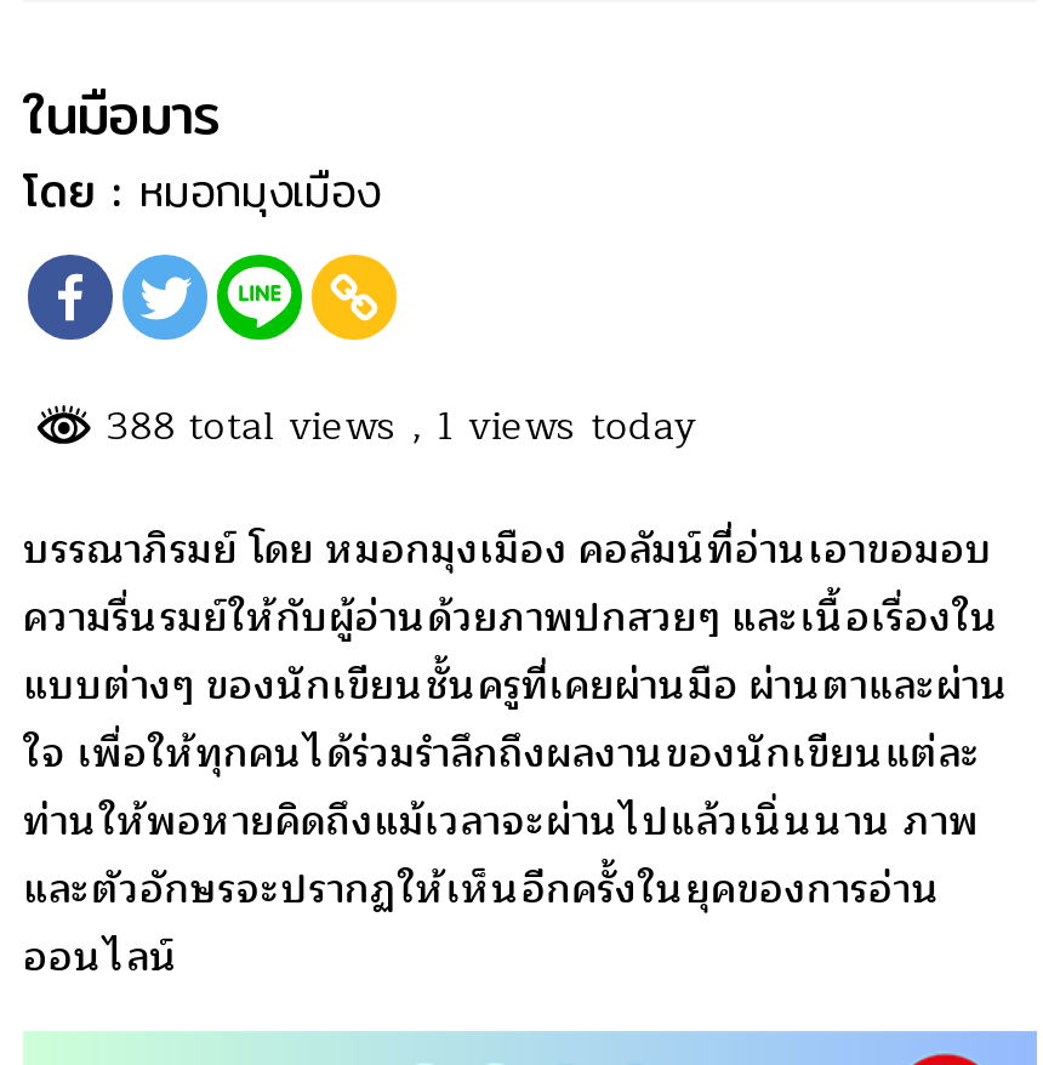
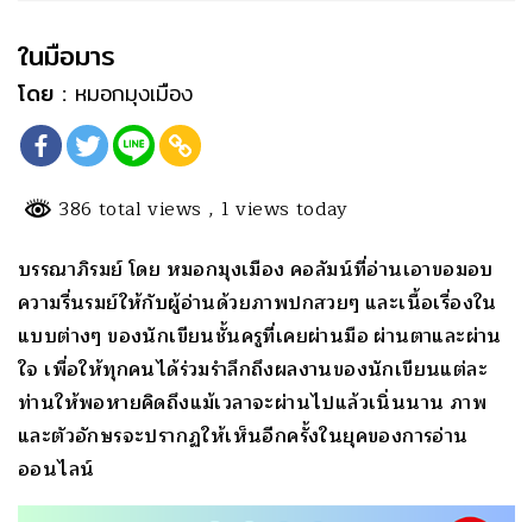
- 388 total views, 1 views today
+ 386 total views, 1 views today
